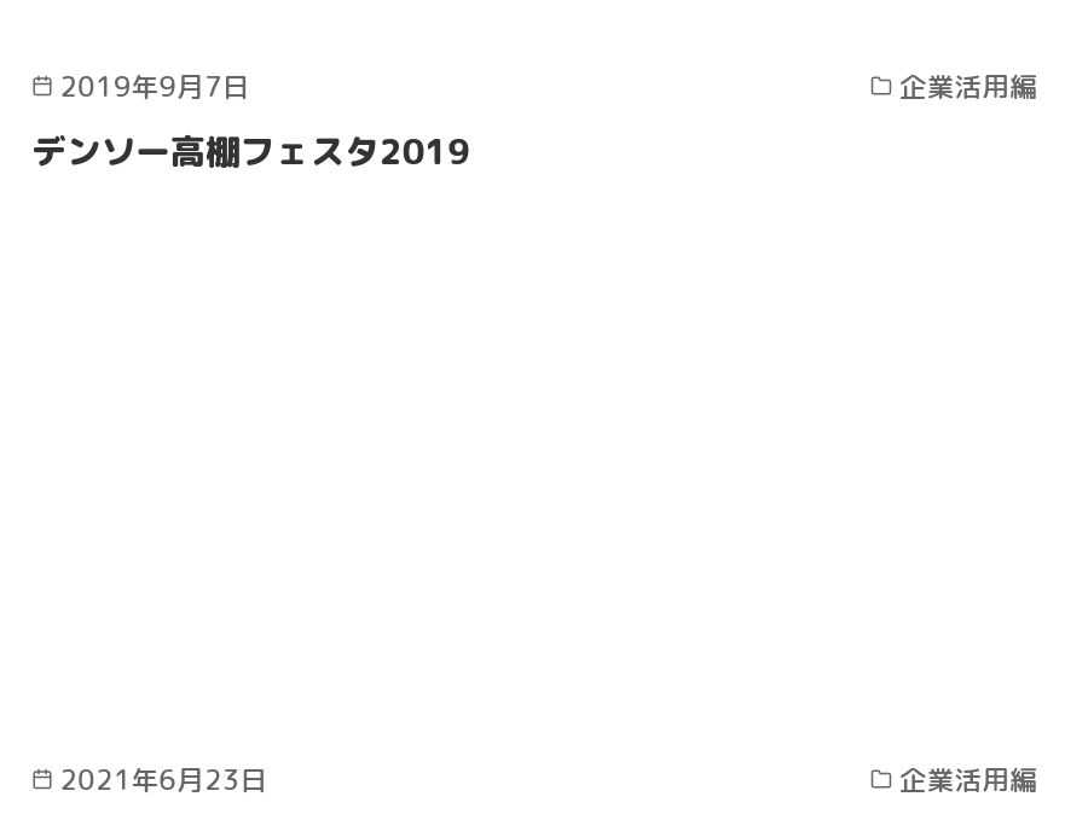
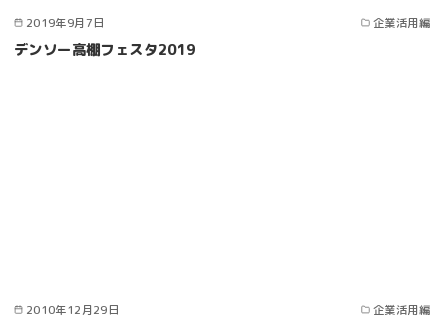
- 2021年6月23日
+ 2010年12月29日
